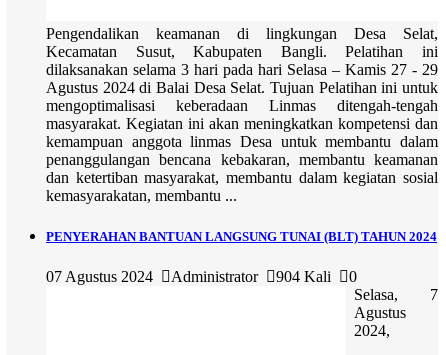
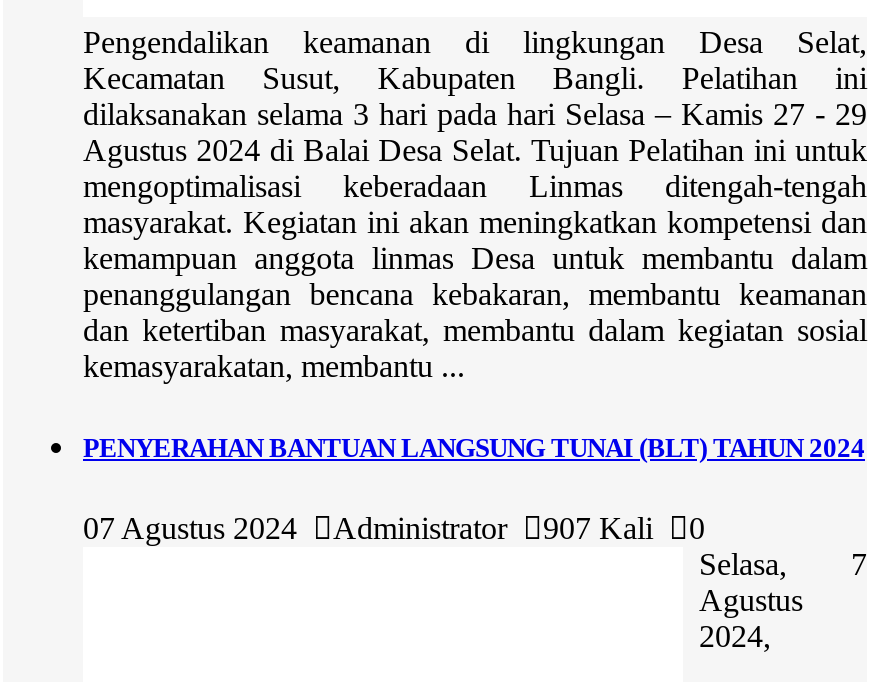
- 07 Agustus 2024 Administrator 904 Kali 0
+ 07 Agustus 2024 Administrator 907 Kali 0
